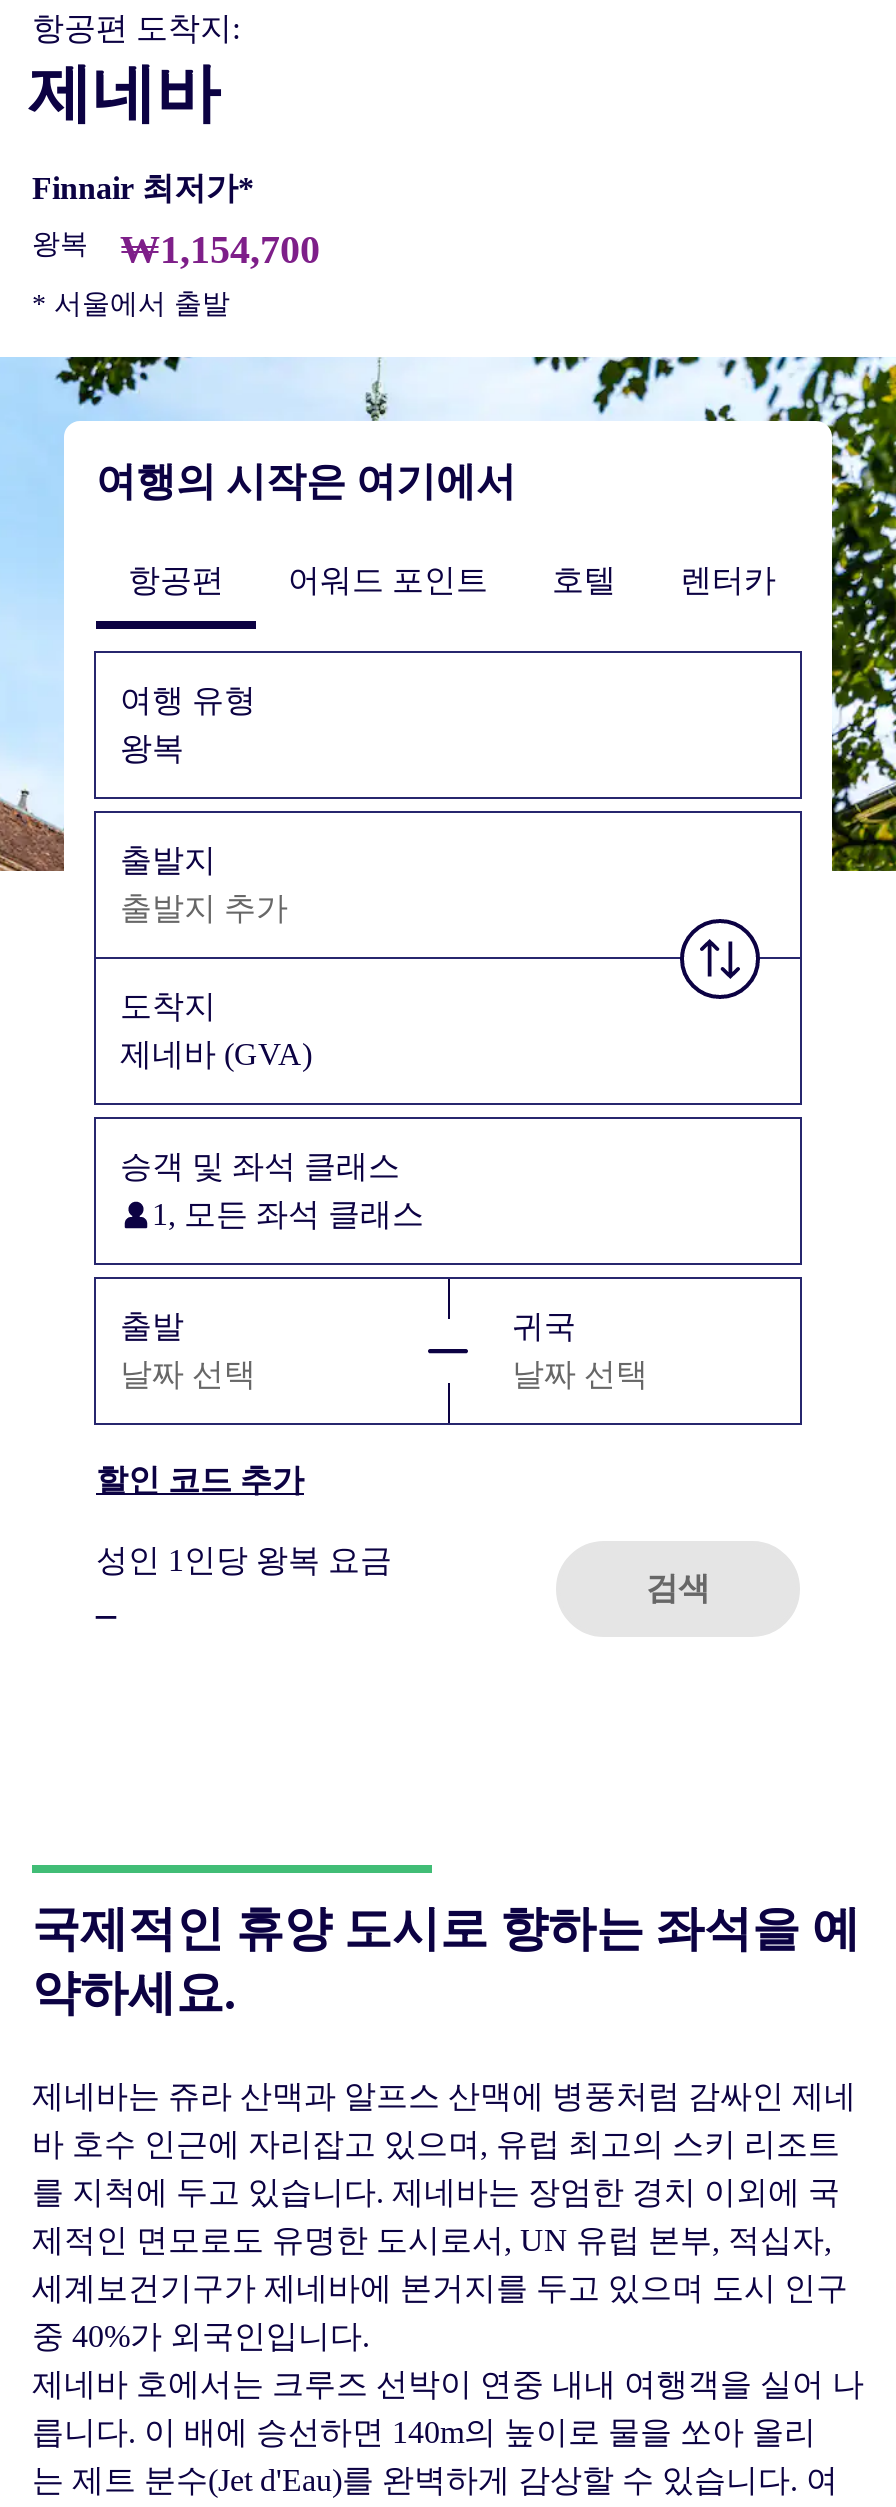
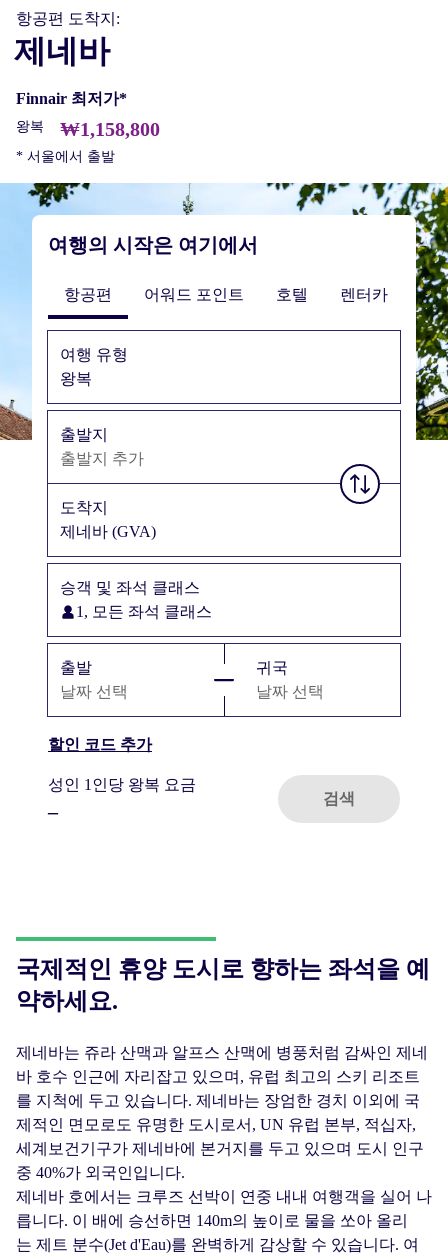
- 왕복 ₩1,154,700
+ 왕복 ₩1,158,800
